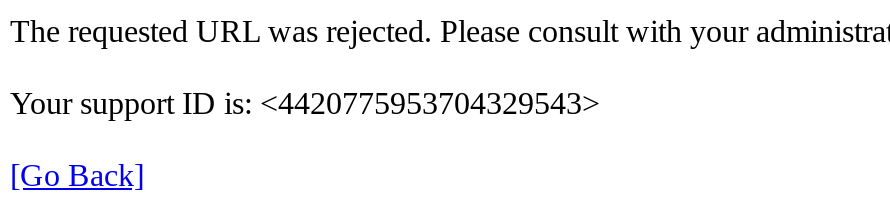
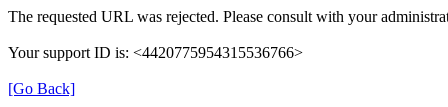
- Your support ID is: <4420775953704329543>
+ Your support ID is: <4420775954315536766>
